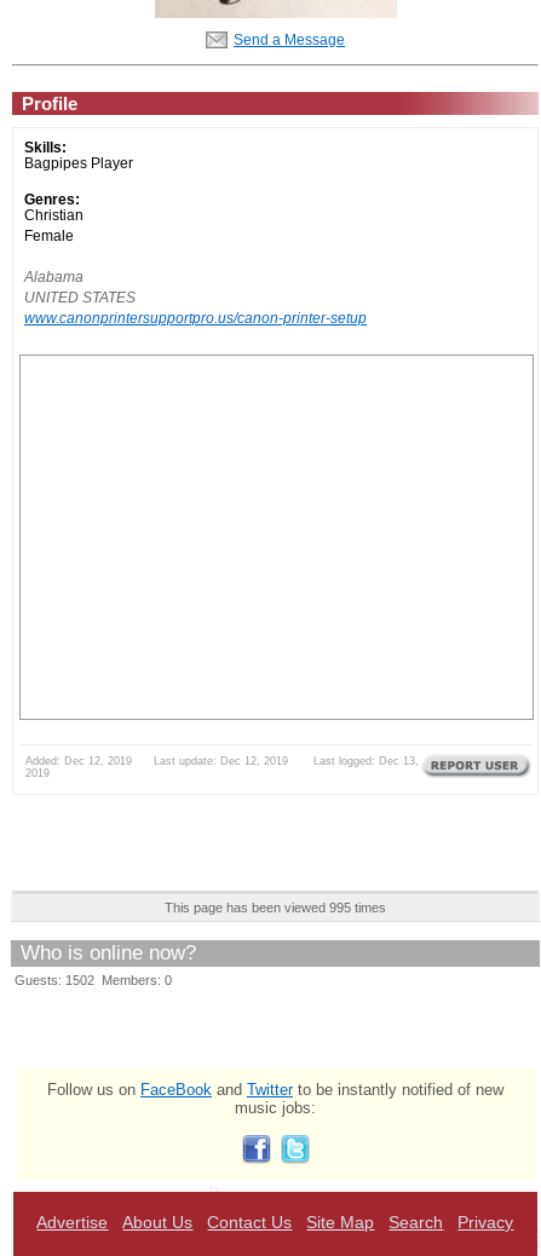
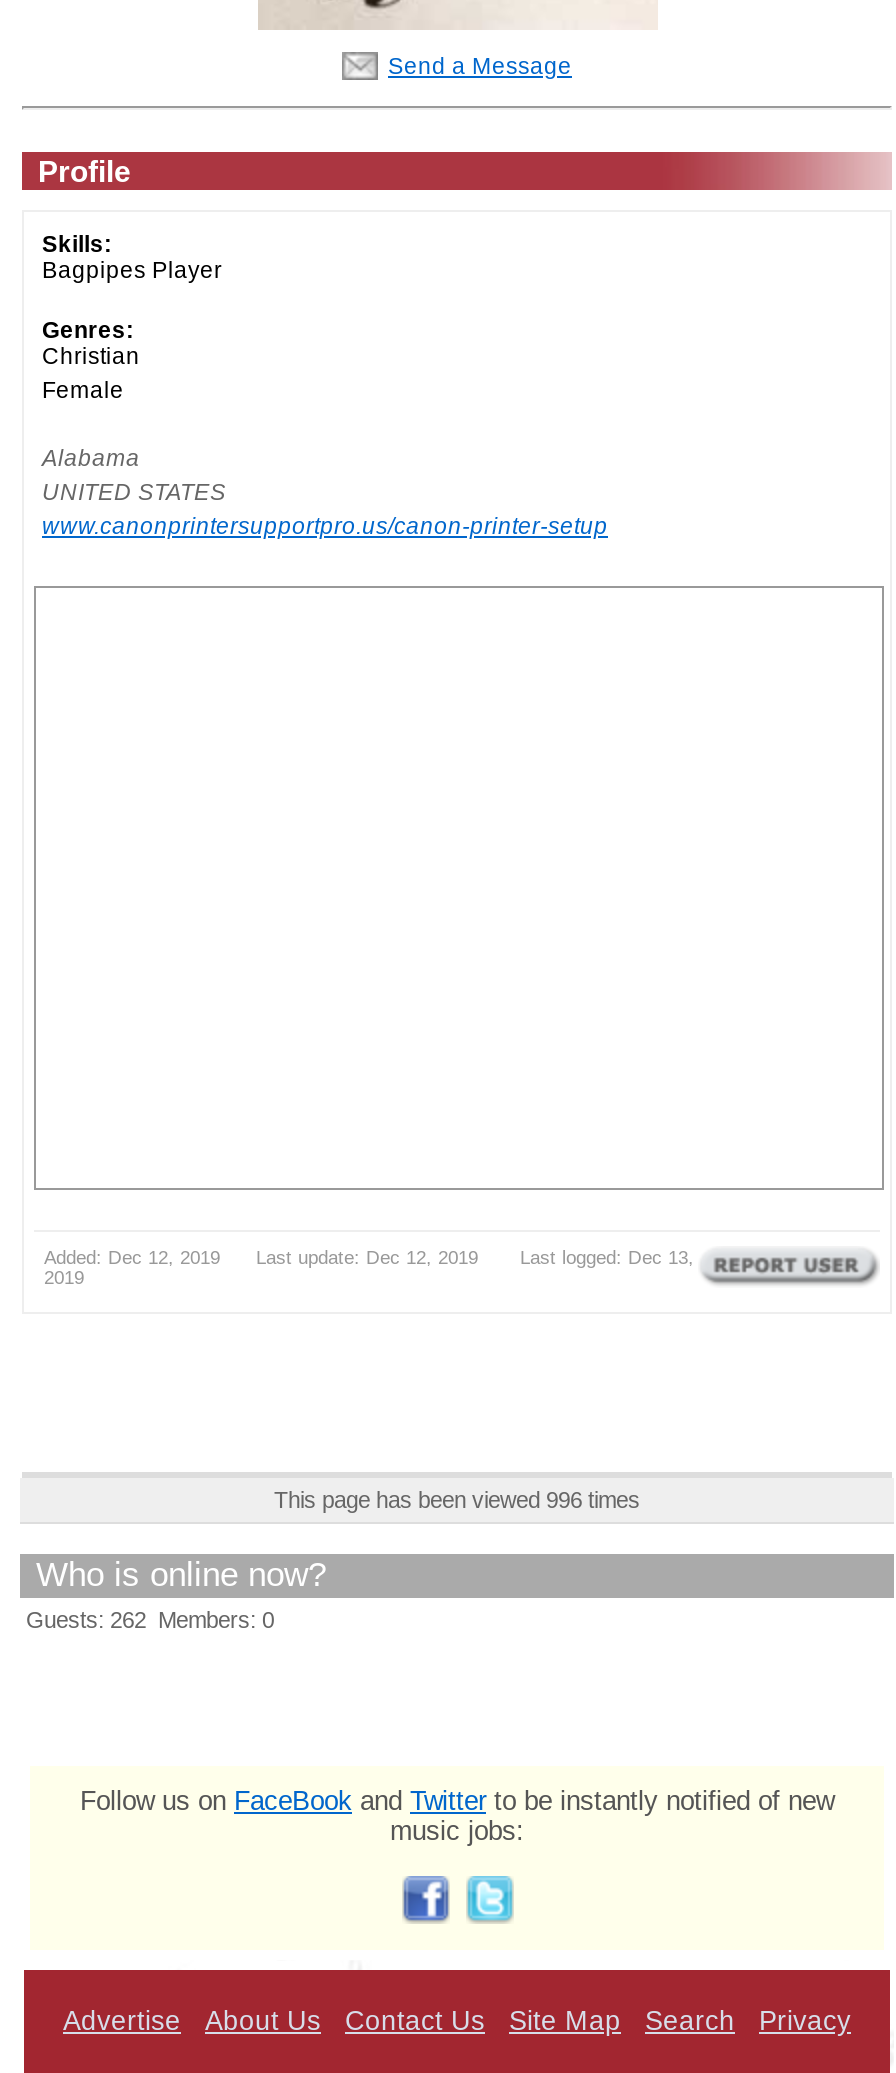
- This page has been viewed 995 times
+ This page has been viewed 996 times

- Guests: 1502 Members: 0
+ Guests: 262 Members: 0
